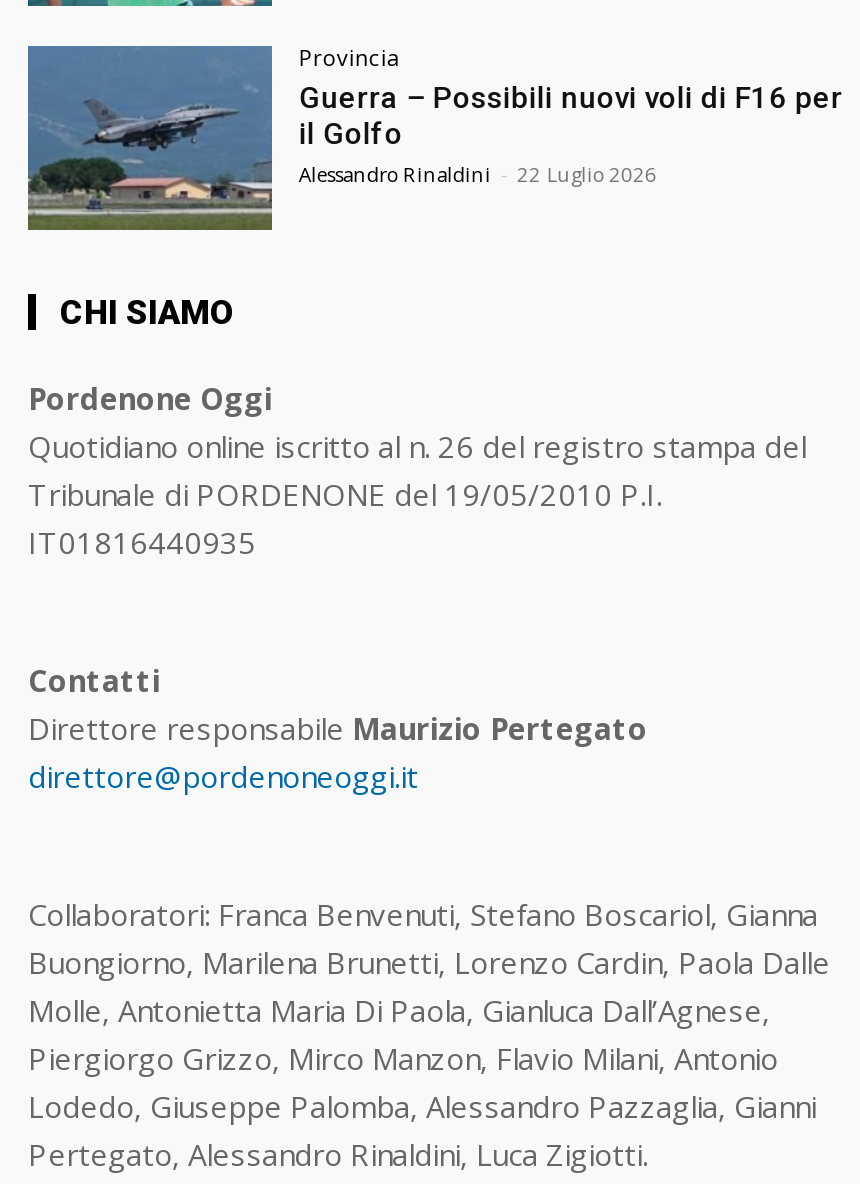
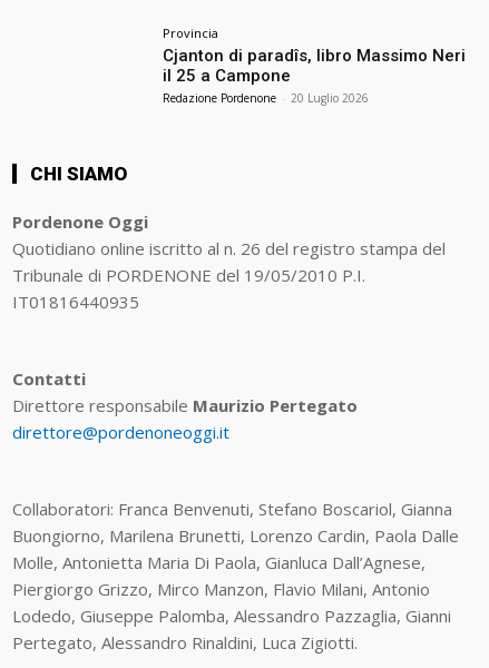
- [image]

- Guerra – Possibili nuovi voli di F16 per
- il Golfo
- Alessandro Rinaldini - 22 Luglio 2026
+ Cjanton di paradîs, libro Massimo Neri
+ il 25 a Campone
+ Redazione Pordenone - 20 Luglio 2026
